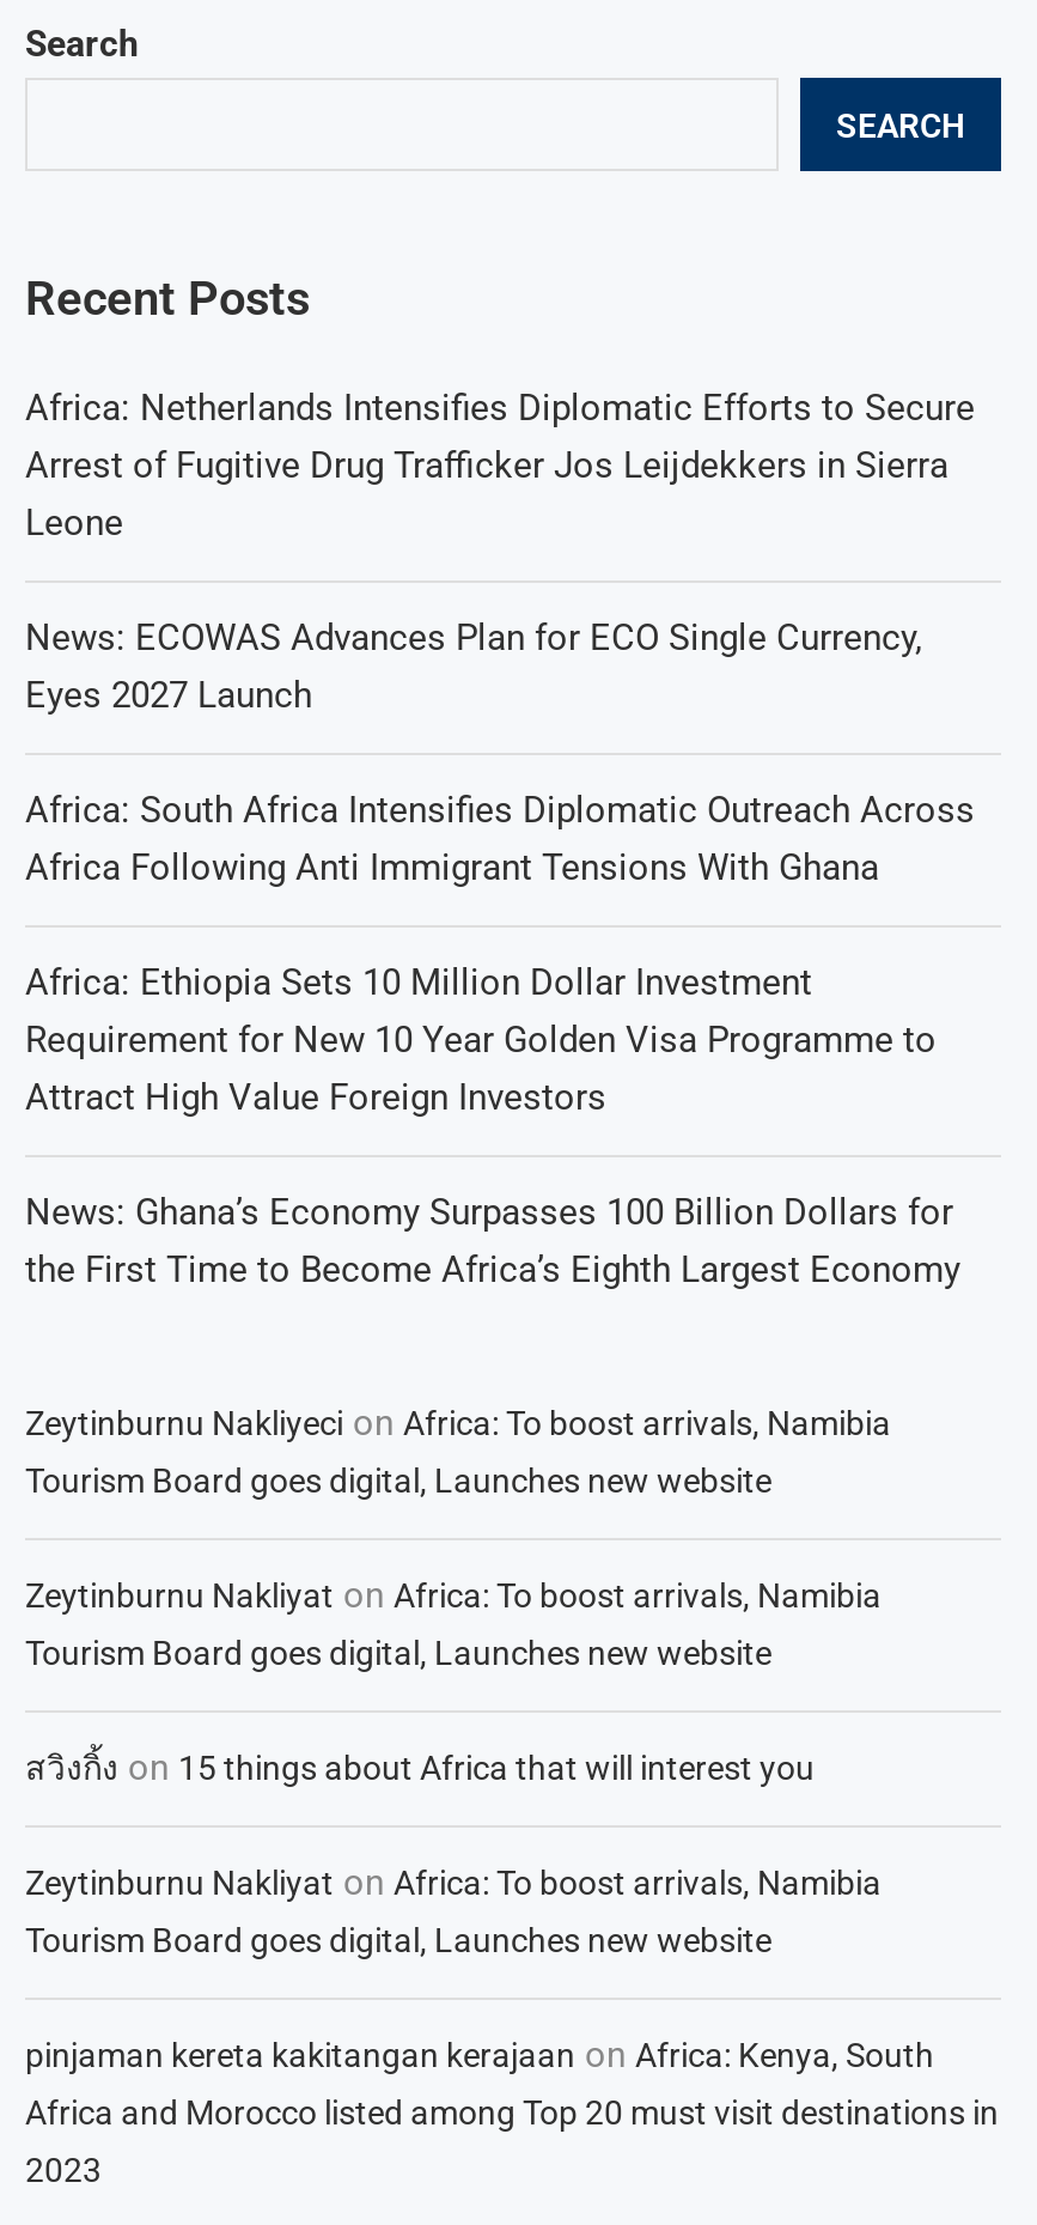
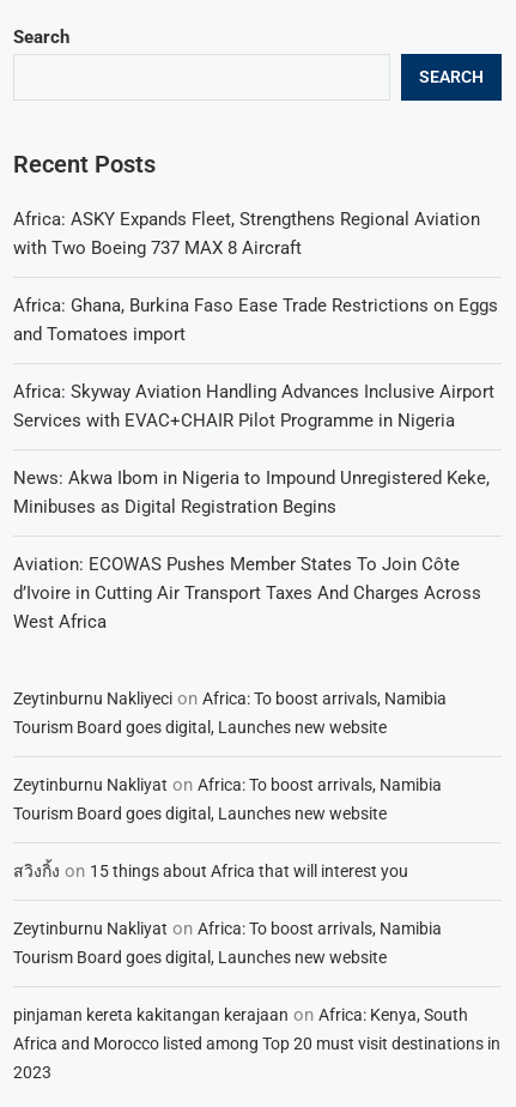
- Africa: Netherlands Intensifies Diplomatic Efforts to Secure
- Arrest of Fugitive Drug Trafficker Jos Leijdekkers in Sierra
- Leone
+ Africa: ASKY Expands Fleet, Strengthens Regional Aviation
+ with Two Boeing 737 MAX 8 Aircraft

- News: ECOWAS Advances Plan for ECO Single Currency,
- Eyes 2027 Launch
+ Africa: Ghana, Burkina Faso Ease Trade Restrictions on Eggs
+ and Tomatoes import

- Africa: South Africa Intensifies Diplomatic Outreach Across
- Africa Following Anti Immigrant Tensions With Ghana
+ Africa: Skyway Aviation Handling Advances Inclusive Airport
+ Services with EVAC+CHAIR Pilot Programme in Nigeria

- Africa: Ethiopia Sets 10 Million Dollar Investment
- Requirement for New 10 Year Golden Visa Programme to
- Attract High Value Foreign Investors
+ News: Akwa Ibom in Nigeria to Impound Unregistered Keke,
+ Minibuses as Digital Registration Begins

- News: Ghana’s Economy Surpasses 100 Billion Dollars for
- the First Time to Become Africa’s Eighth Largest Economy
+ Aviation: ECOWAS Pushes Member States To Join Côte
+ d’Ivoire in Cutting Air Transport Taxes And Charges Across
+ West Africa
